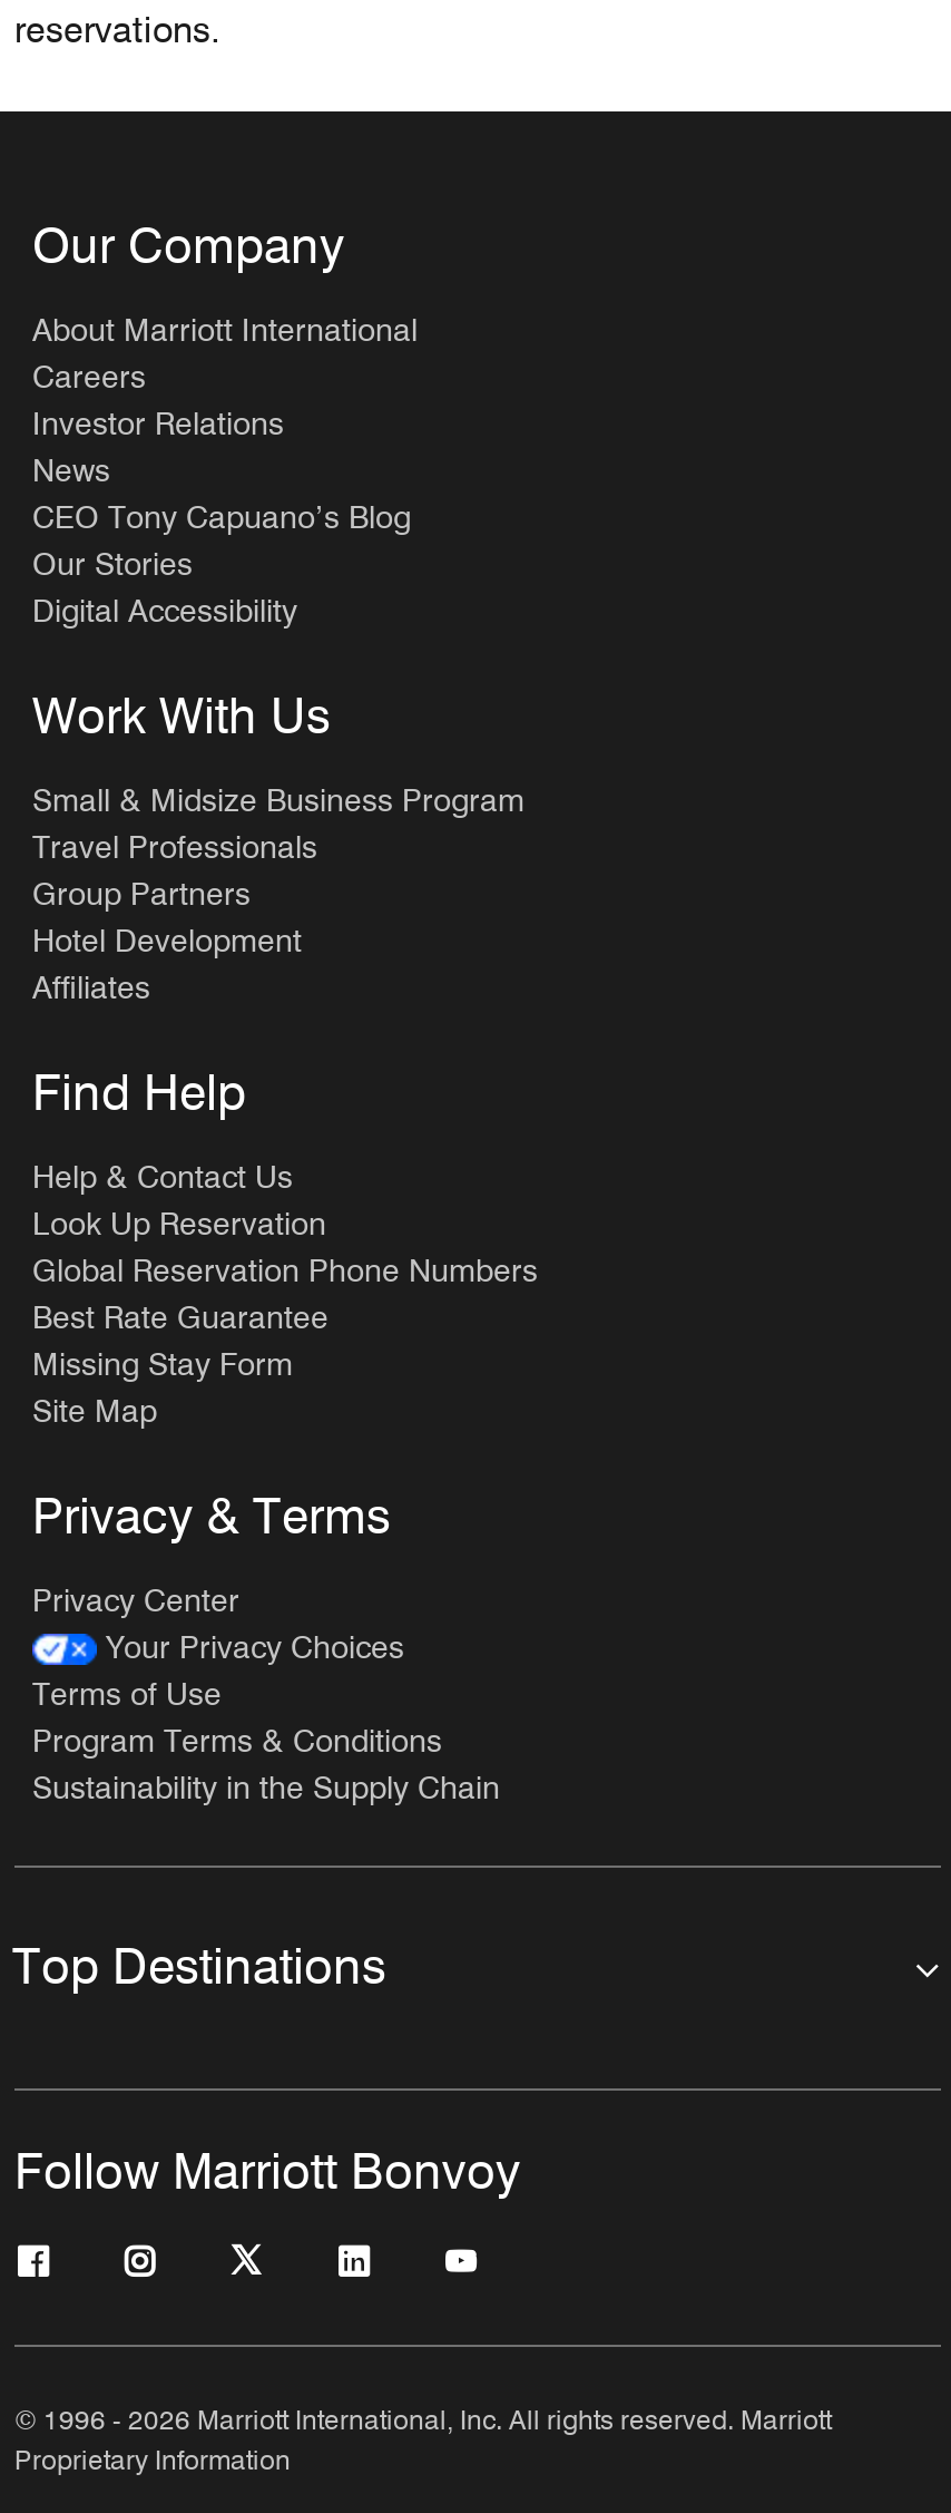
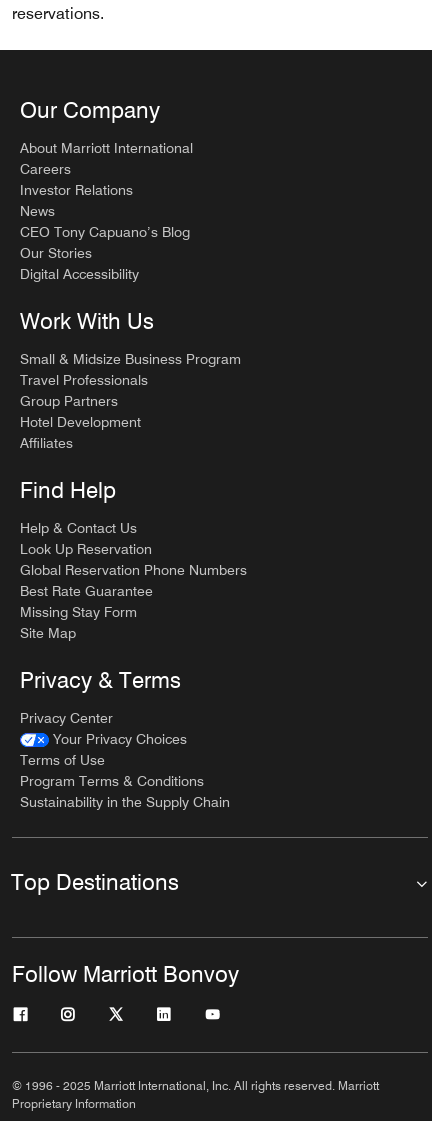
- © 1996 - 2026 Marriott International, Inc. All rights reserved. Marriott
+ © 1996 - 2025 Marriott International, Inc. All rights reserved. Marriott
